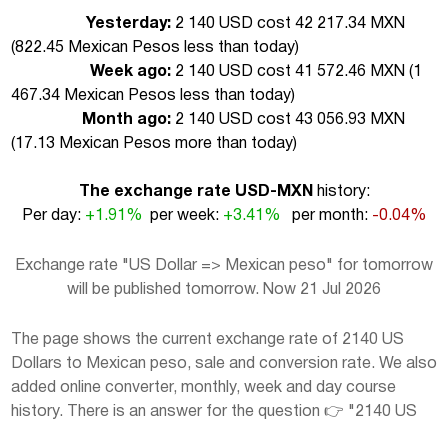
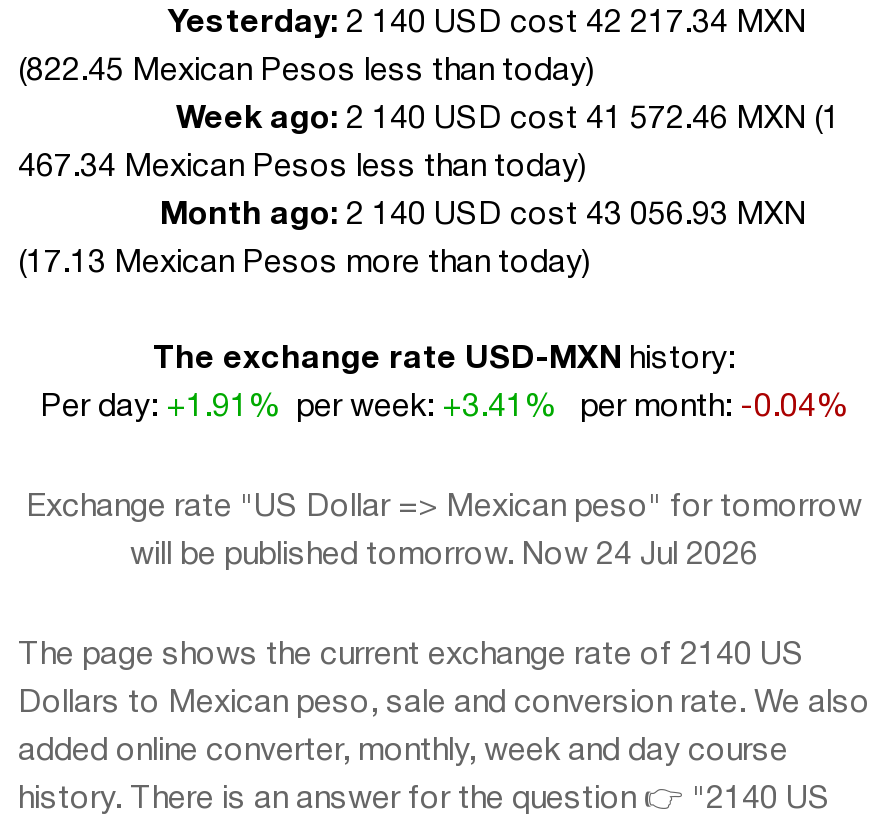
- will be published tomorrow. Now 21 Jul 2026
+ will be published tomorrow. Now 24 Jul 2026
